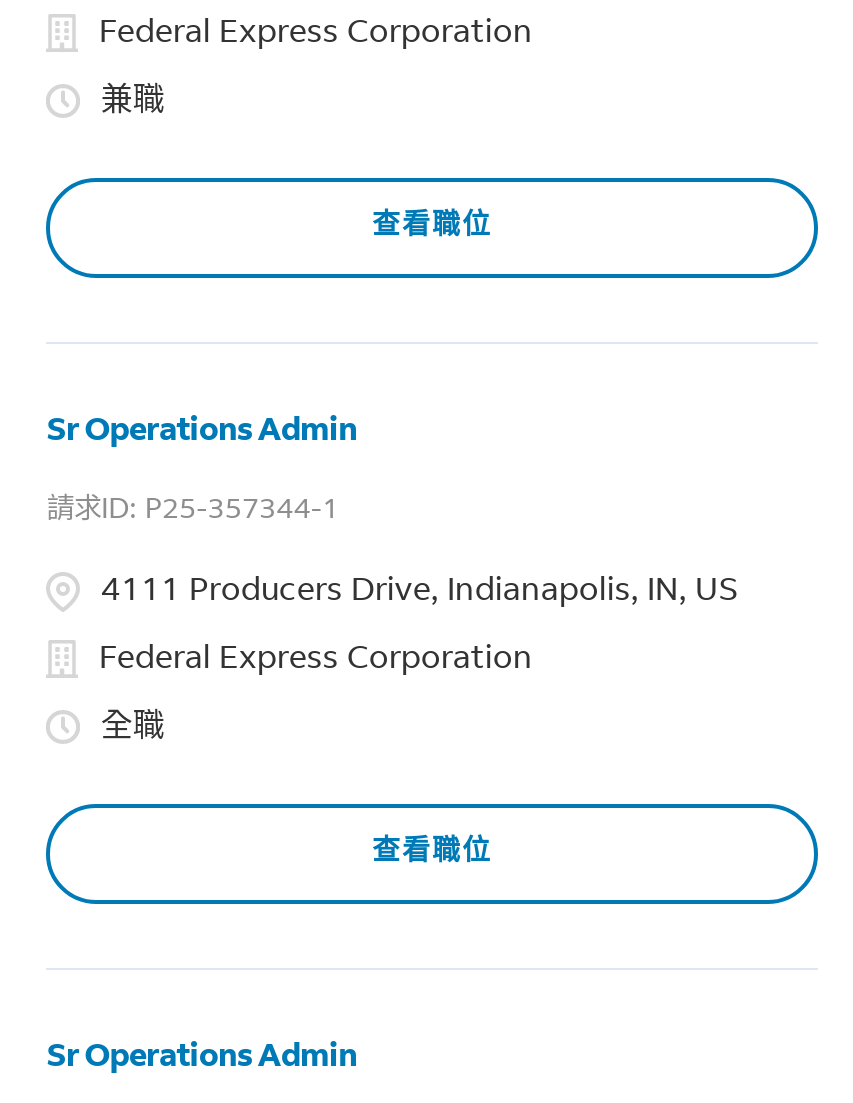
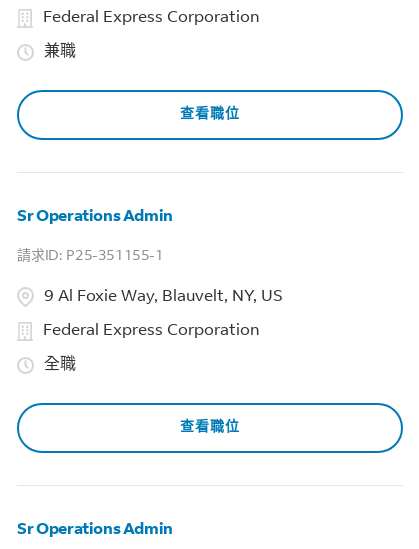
- P25-357344-1
+ P25-351155-1

- 4111 Producers Drive, Indianapolis, IN, US
+ 9 Al Foxie Way, Blauvelt, NY, US
